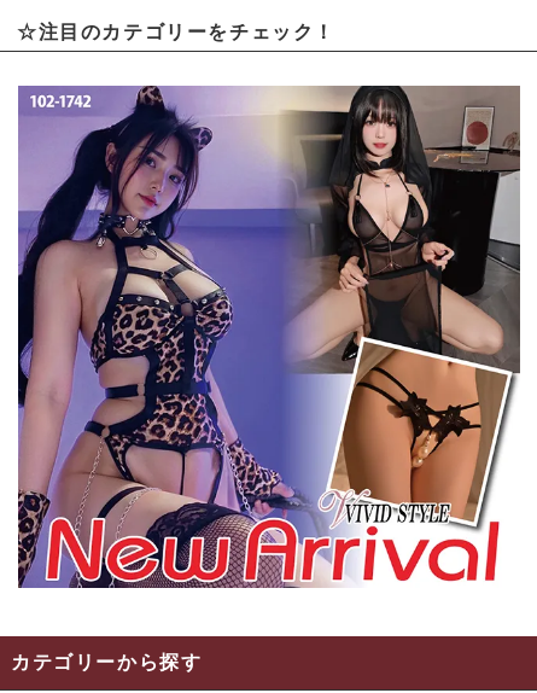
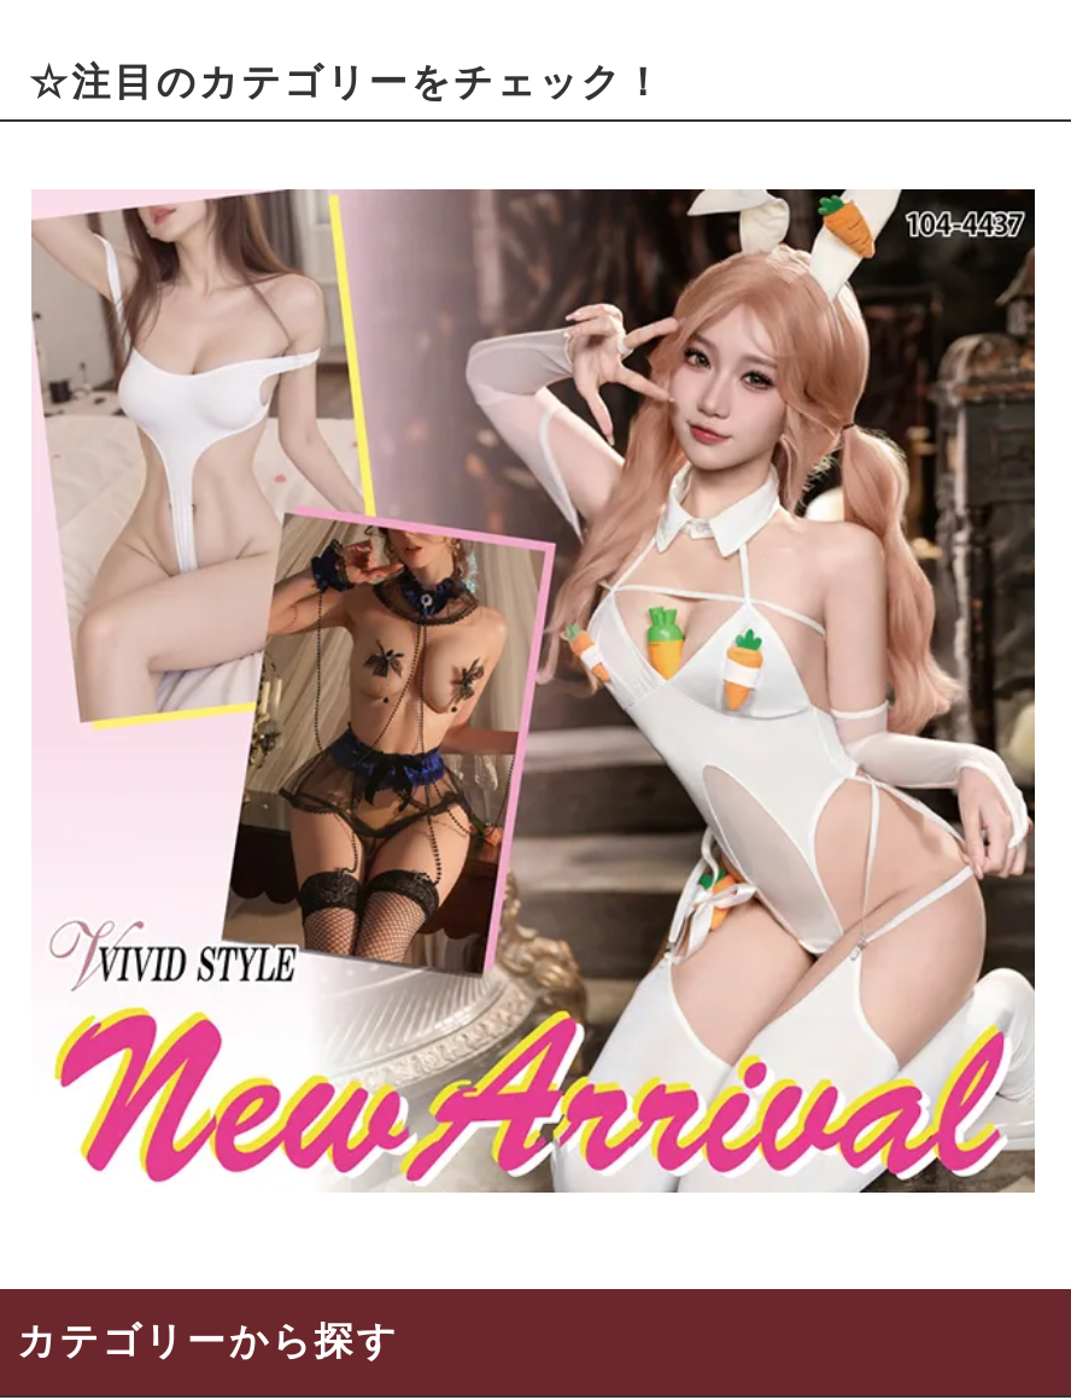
- [image]
+ [image]
